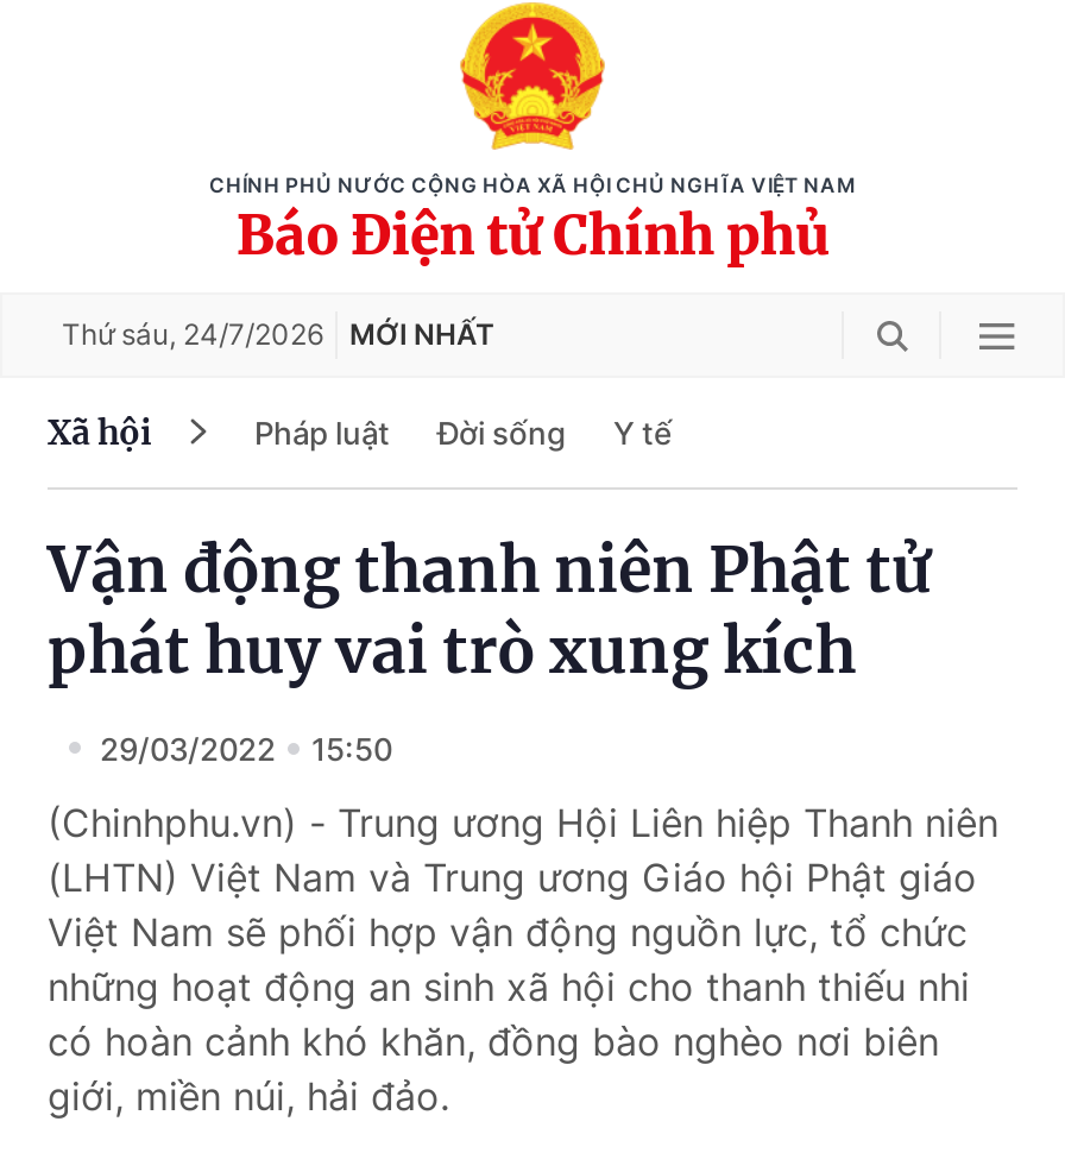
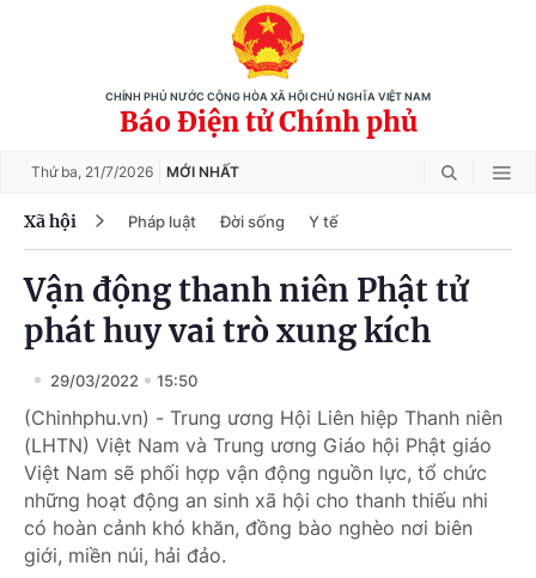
- Thứ sáu, 24/7/2026 MỚI NHẤT
+ Thứ ba, 21/7/2026 MỚI NHẤT
